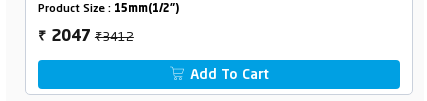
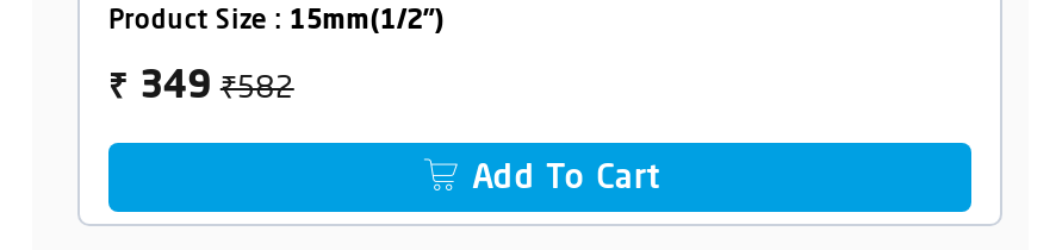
- ₹ 2047 ₹3412
+ ₹ 349 ₹582
